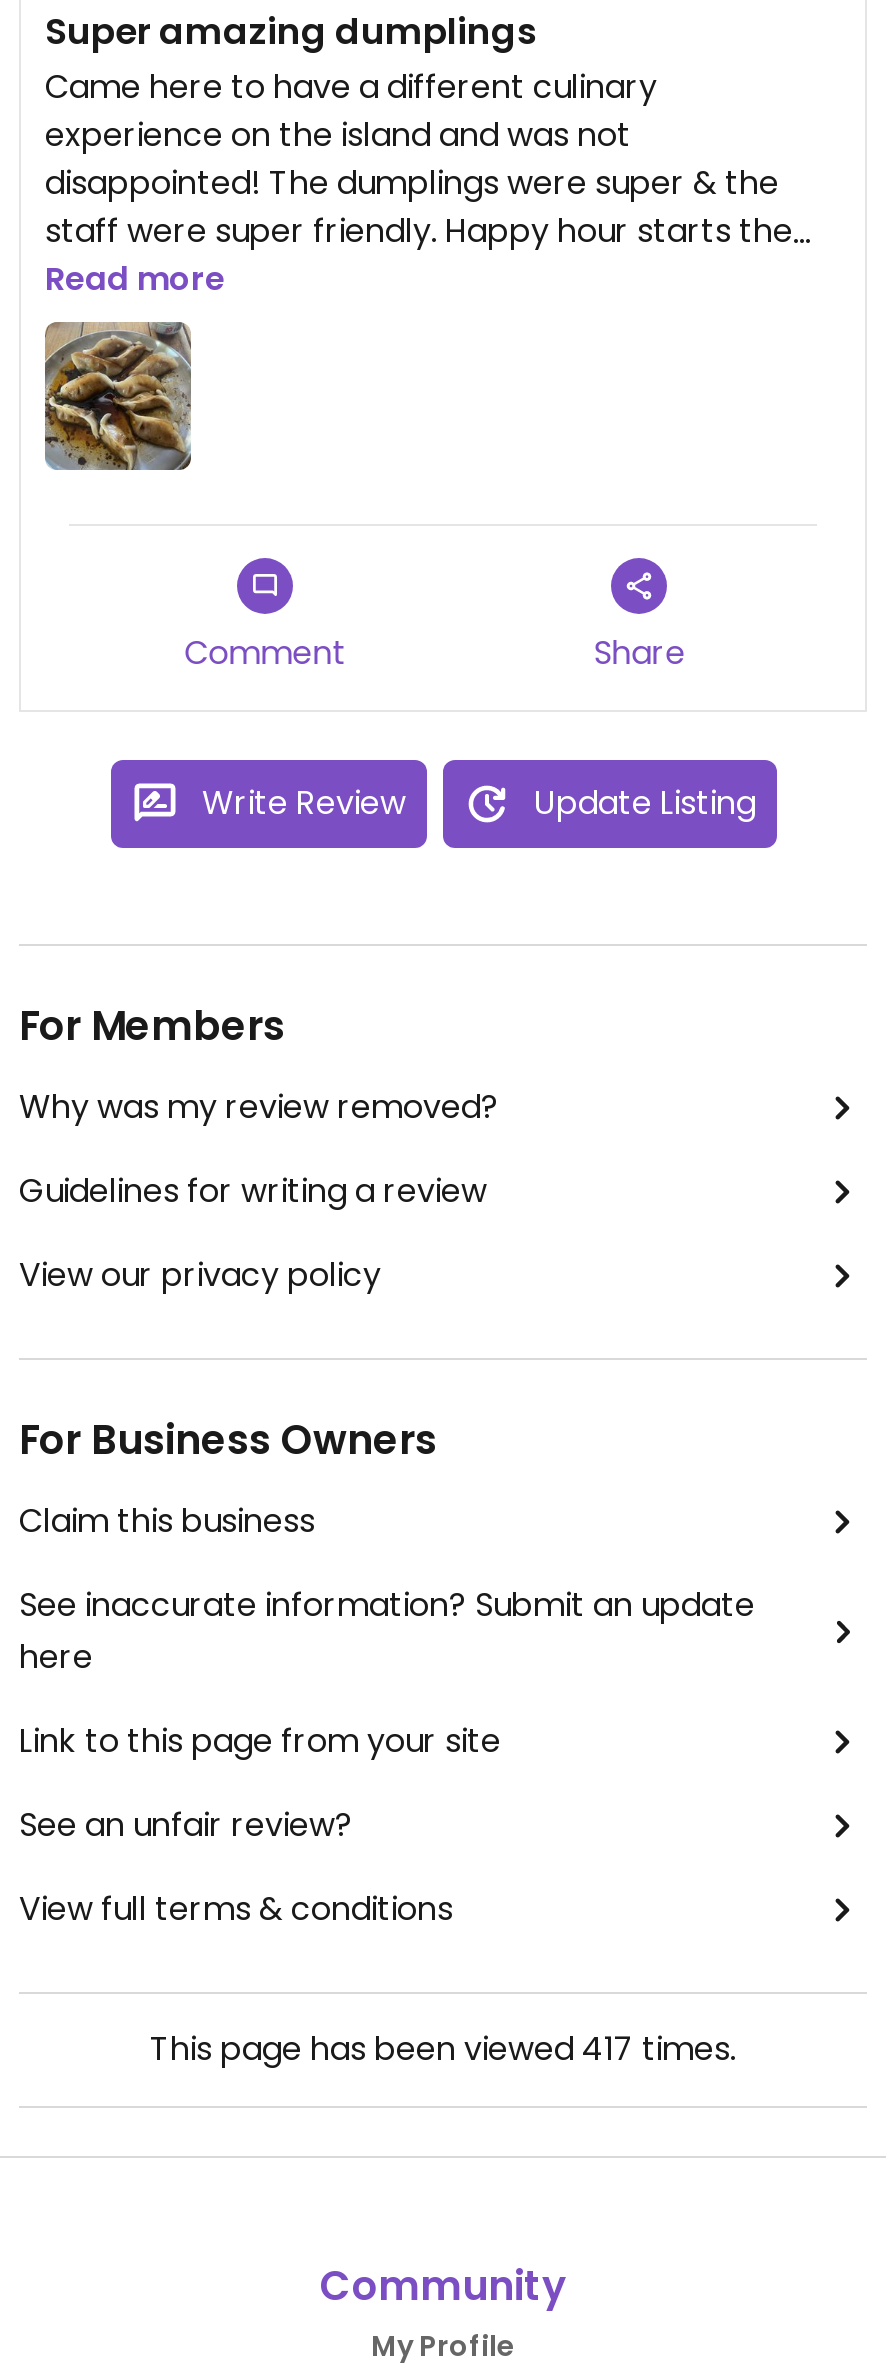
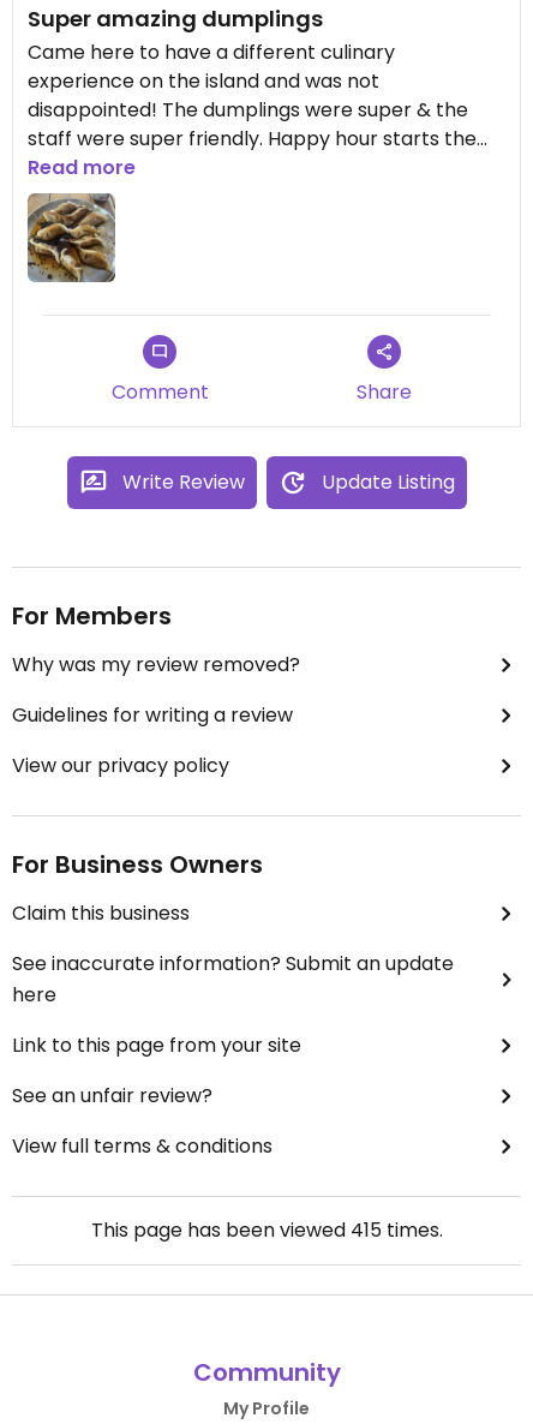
- This page has been viewed 417 times.
+ This page has been viewed 415 times.
